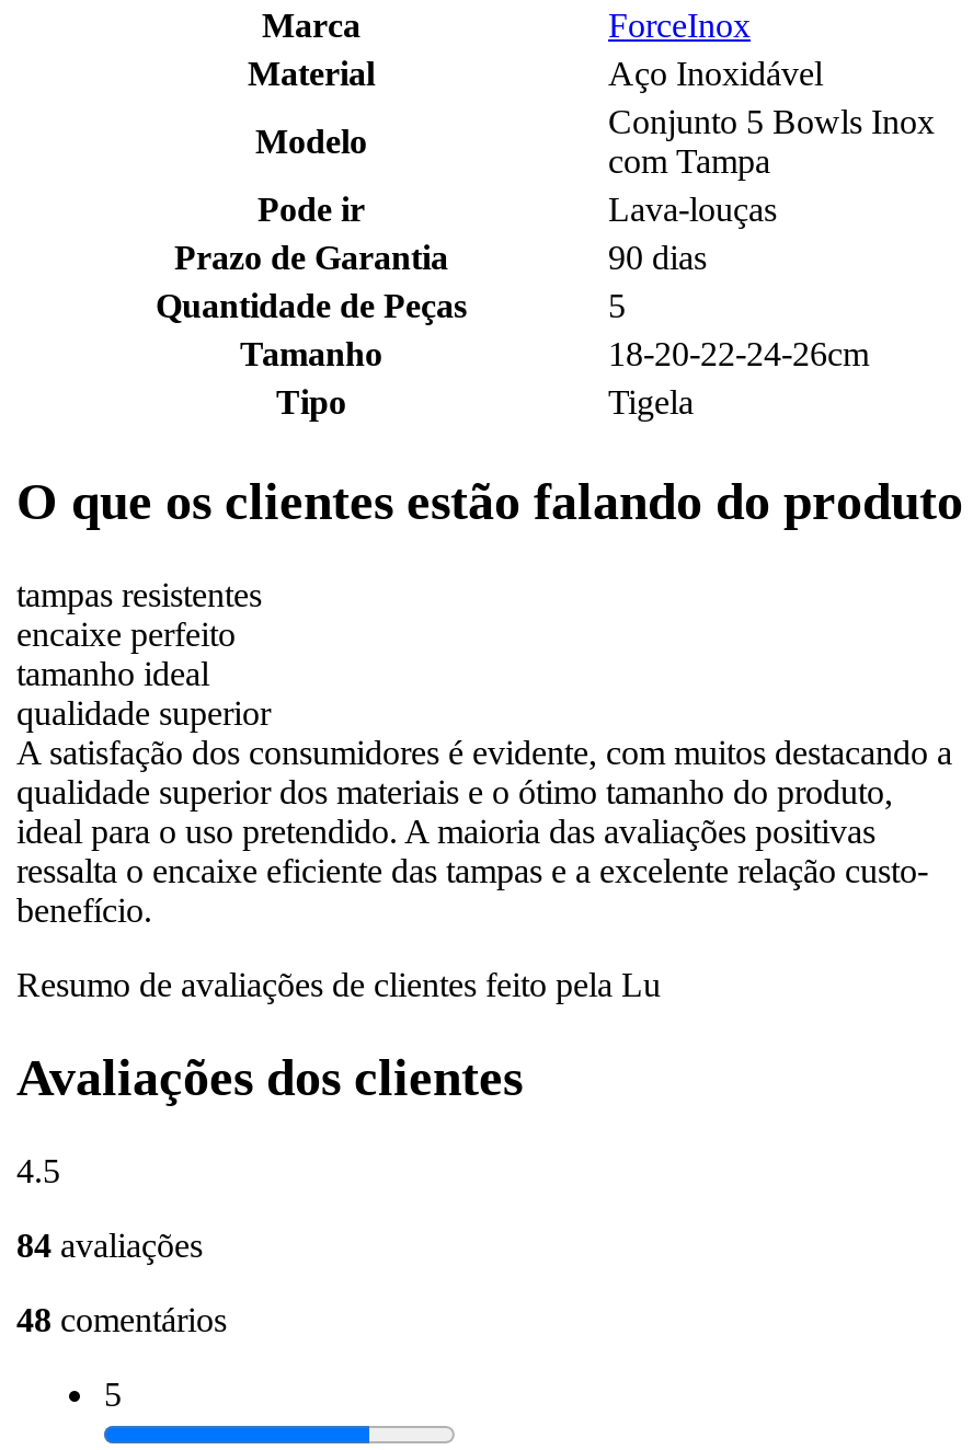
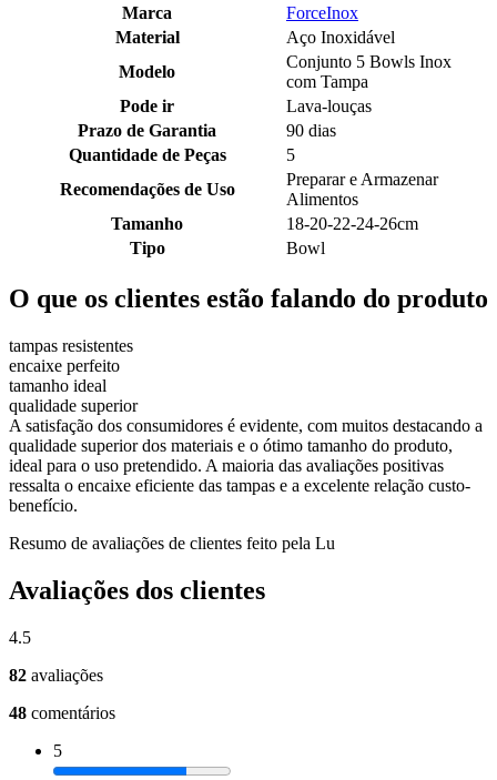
+ Recomendações de Uso

+ Preparar e Armazenar
+ Alimentos

- Tigela
+ Bowl

- 84 avaliações
+ 82 avaliações
